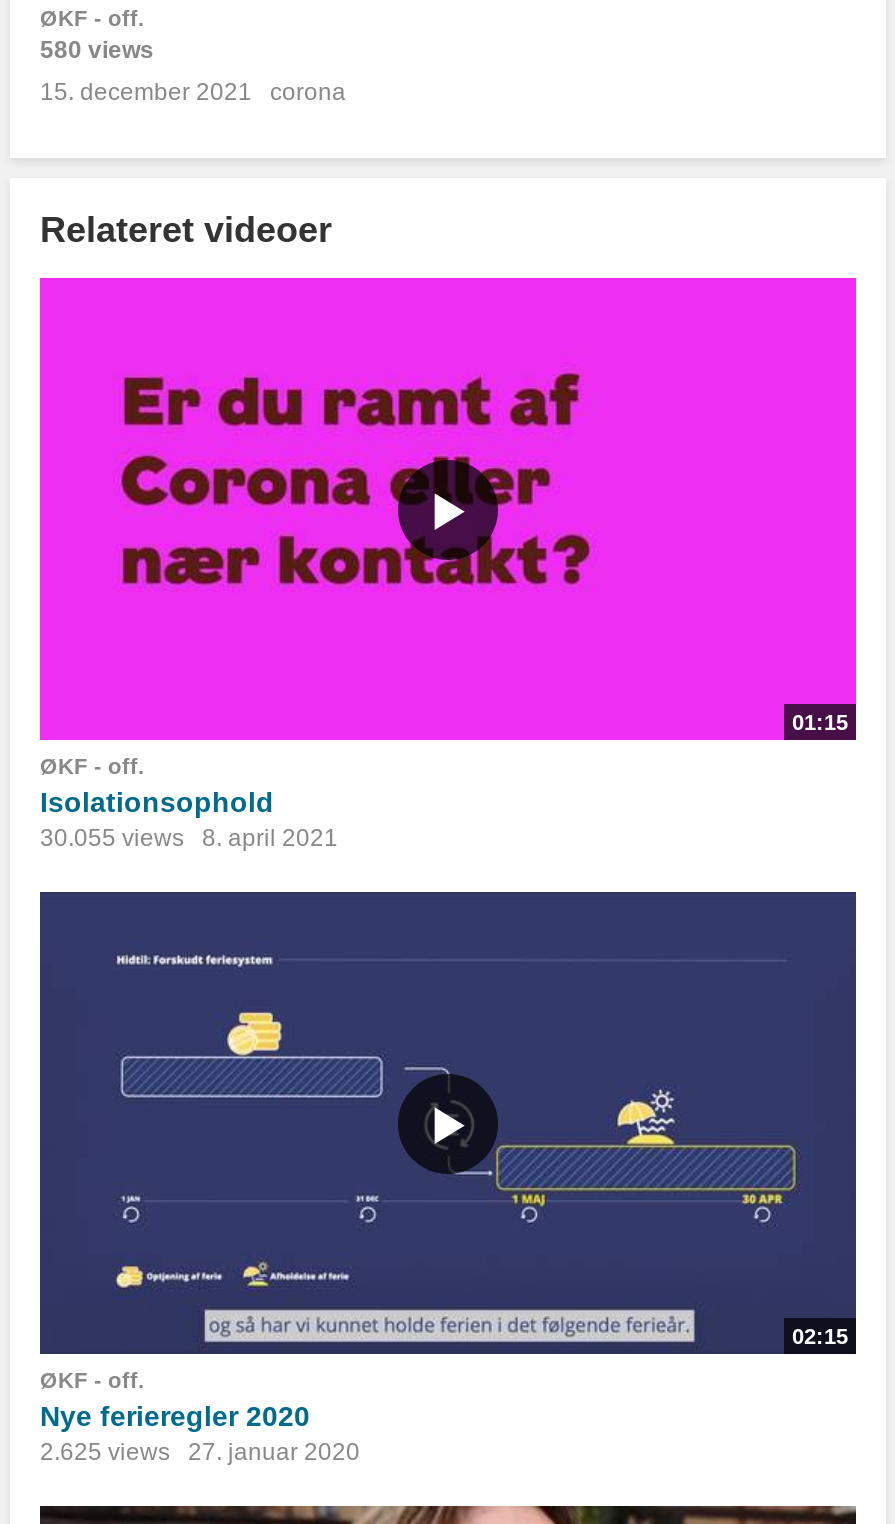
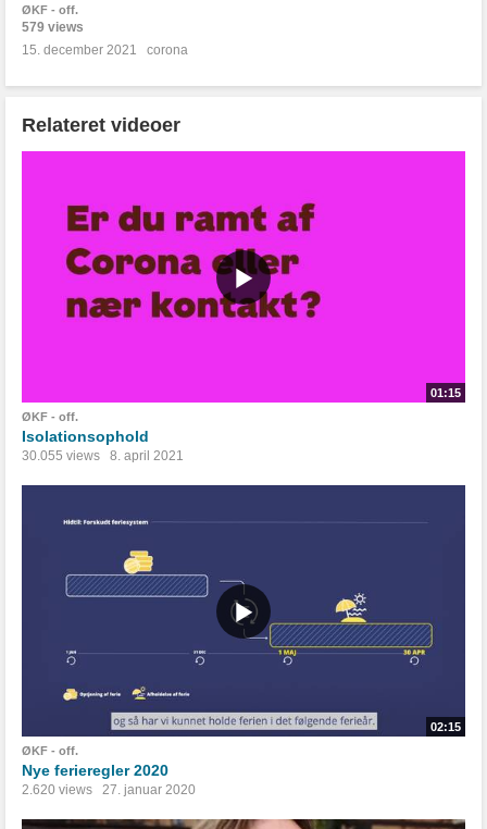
- 580 views
+ 579 views

- 2.625 views 27. januar 2020
+ 2.620 views 27. januar 2020
